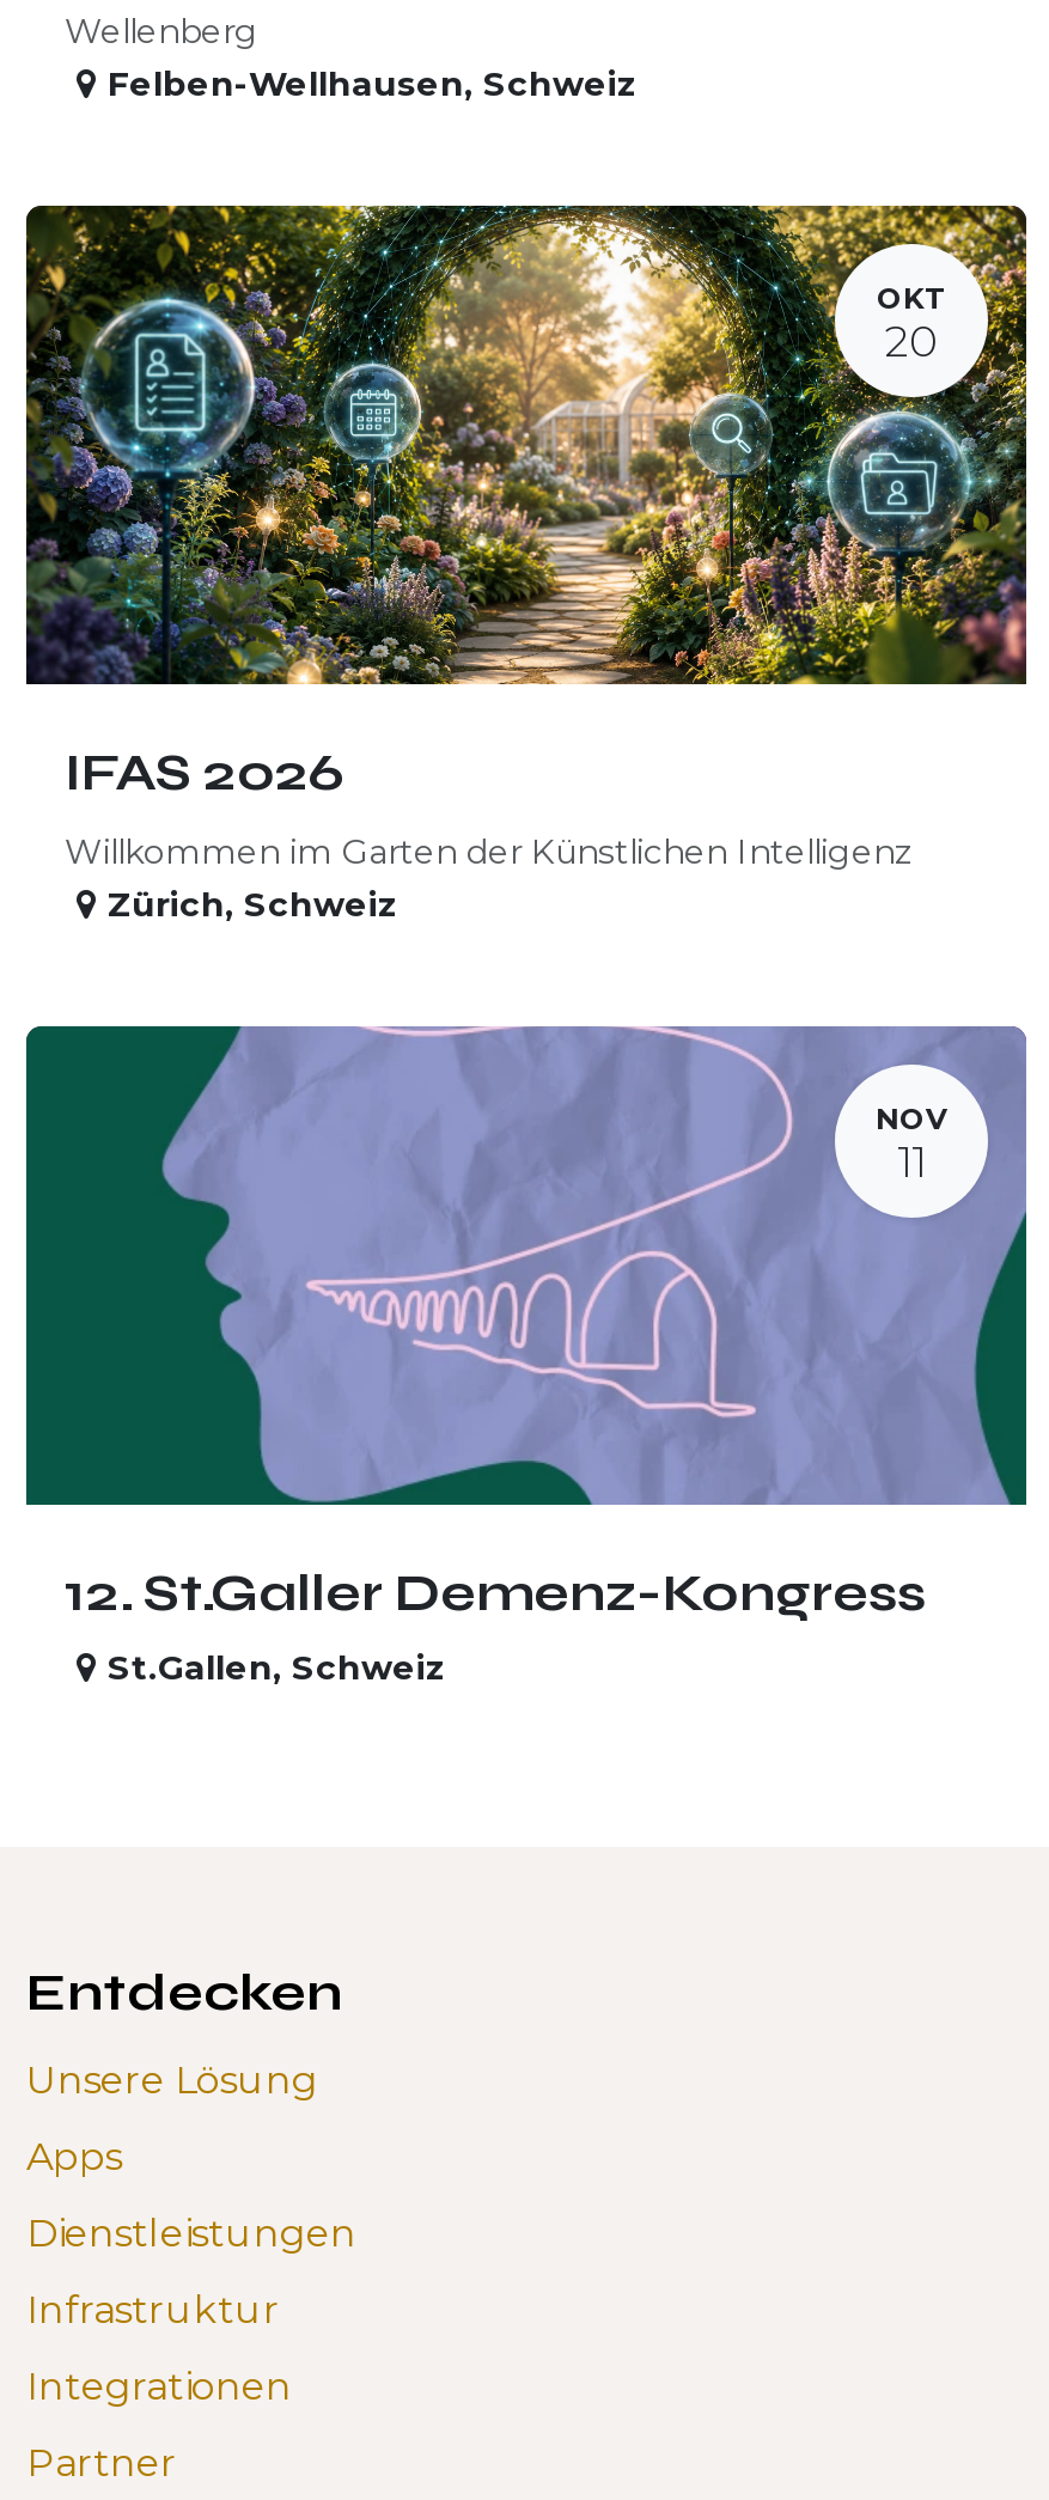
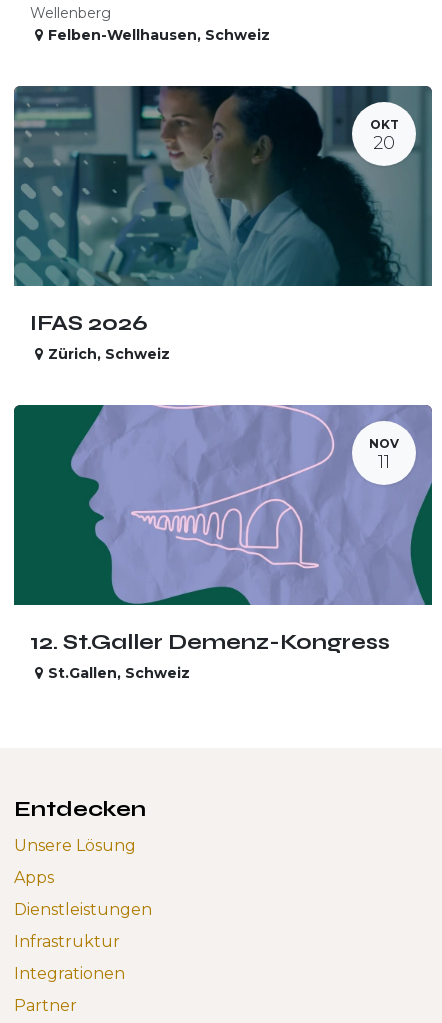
- [image]
+ [image]

- Willkommen im Garten der Künstlichen Intelligenz
